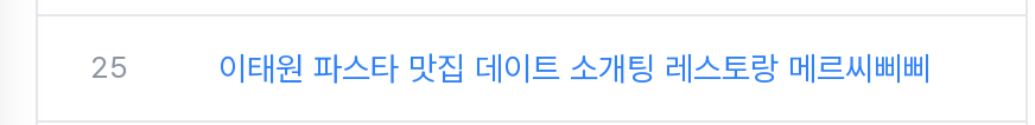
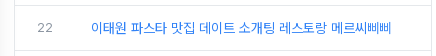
- 25
+ 22
